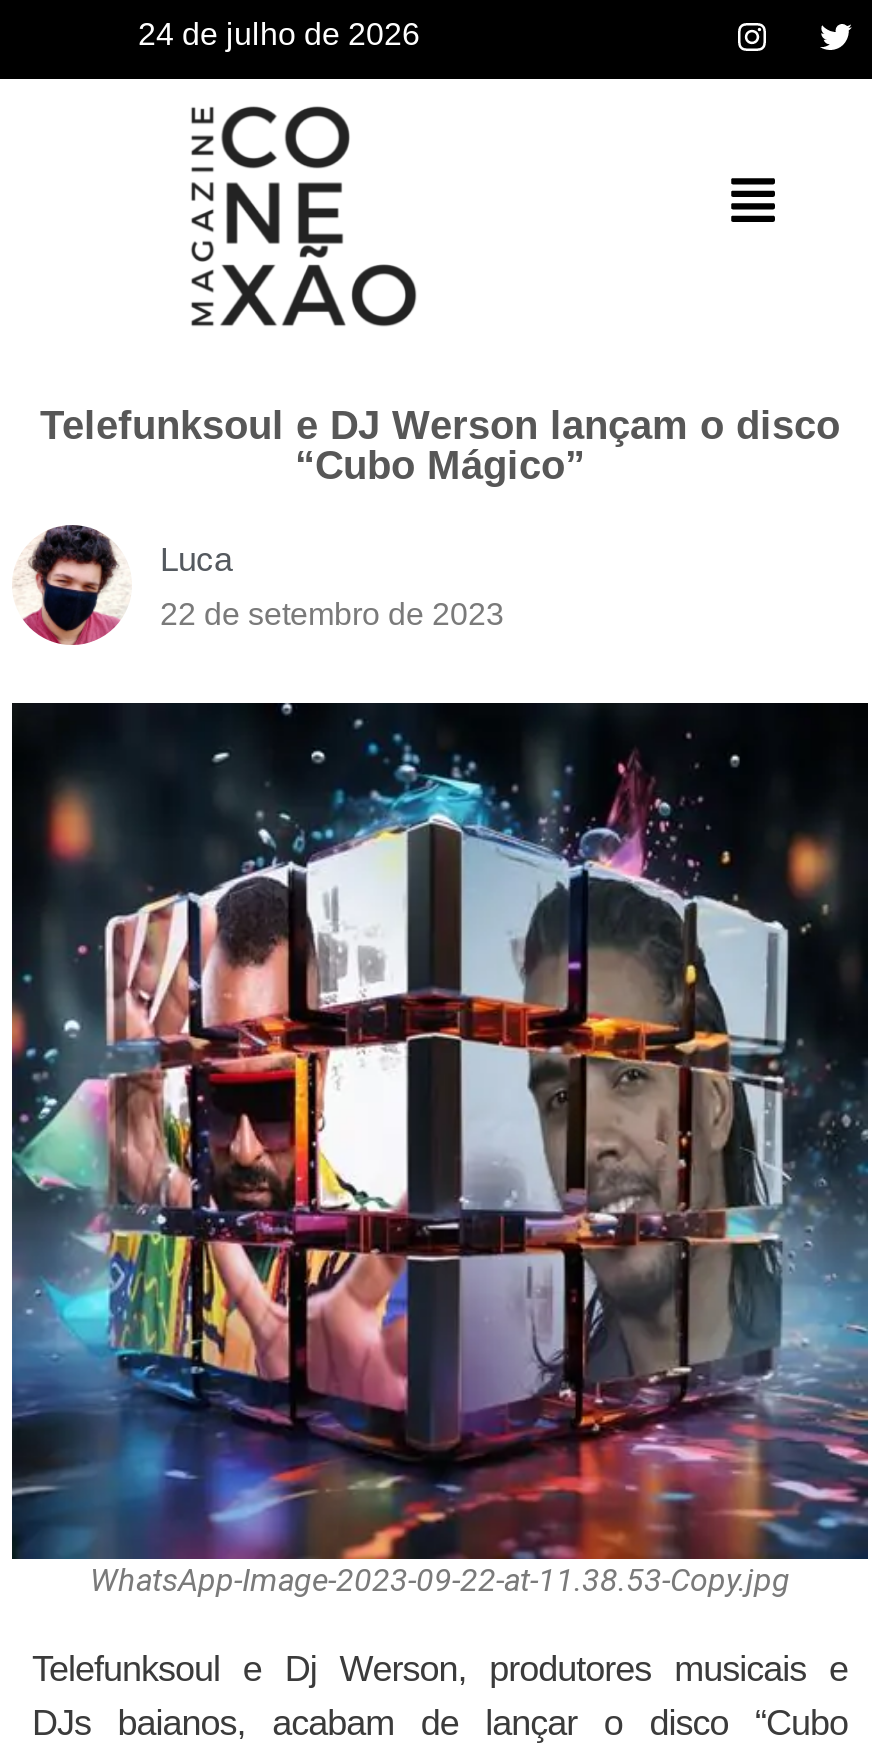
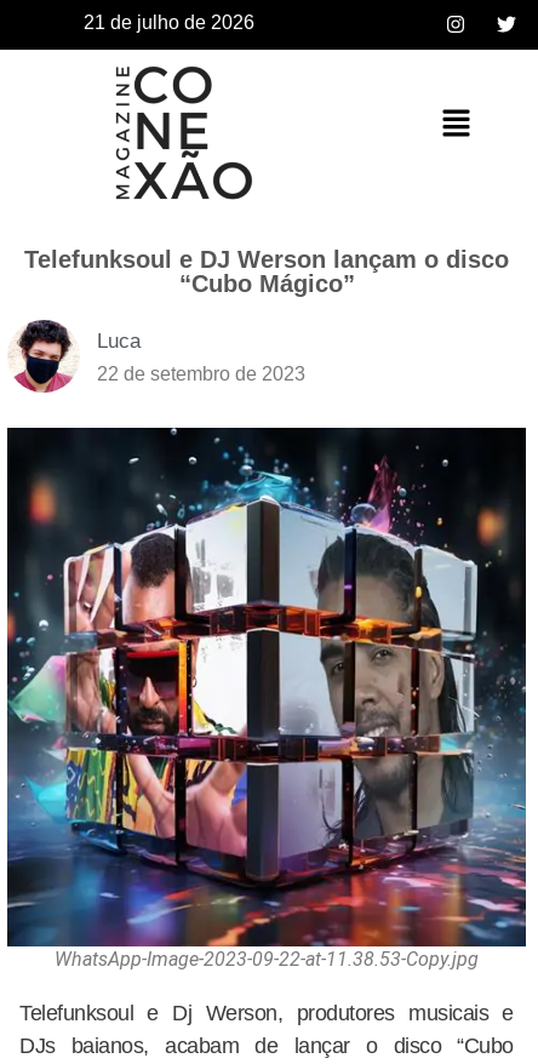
- 24 de julho de 2026
+ 21 de julho de 2026
